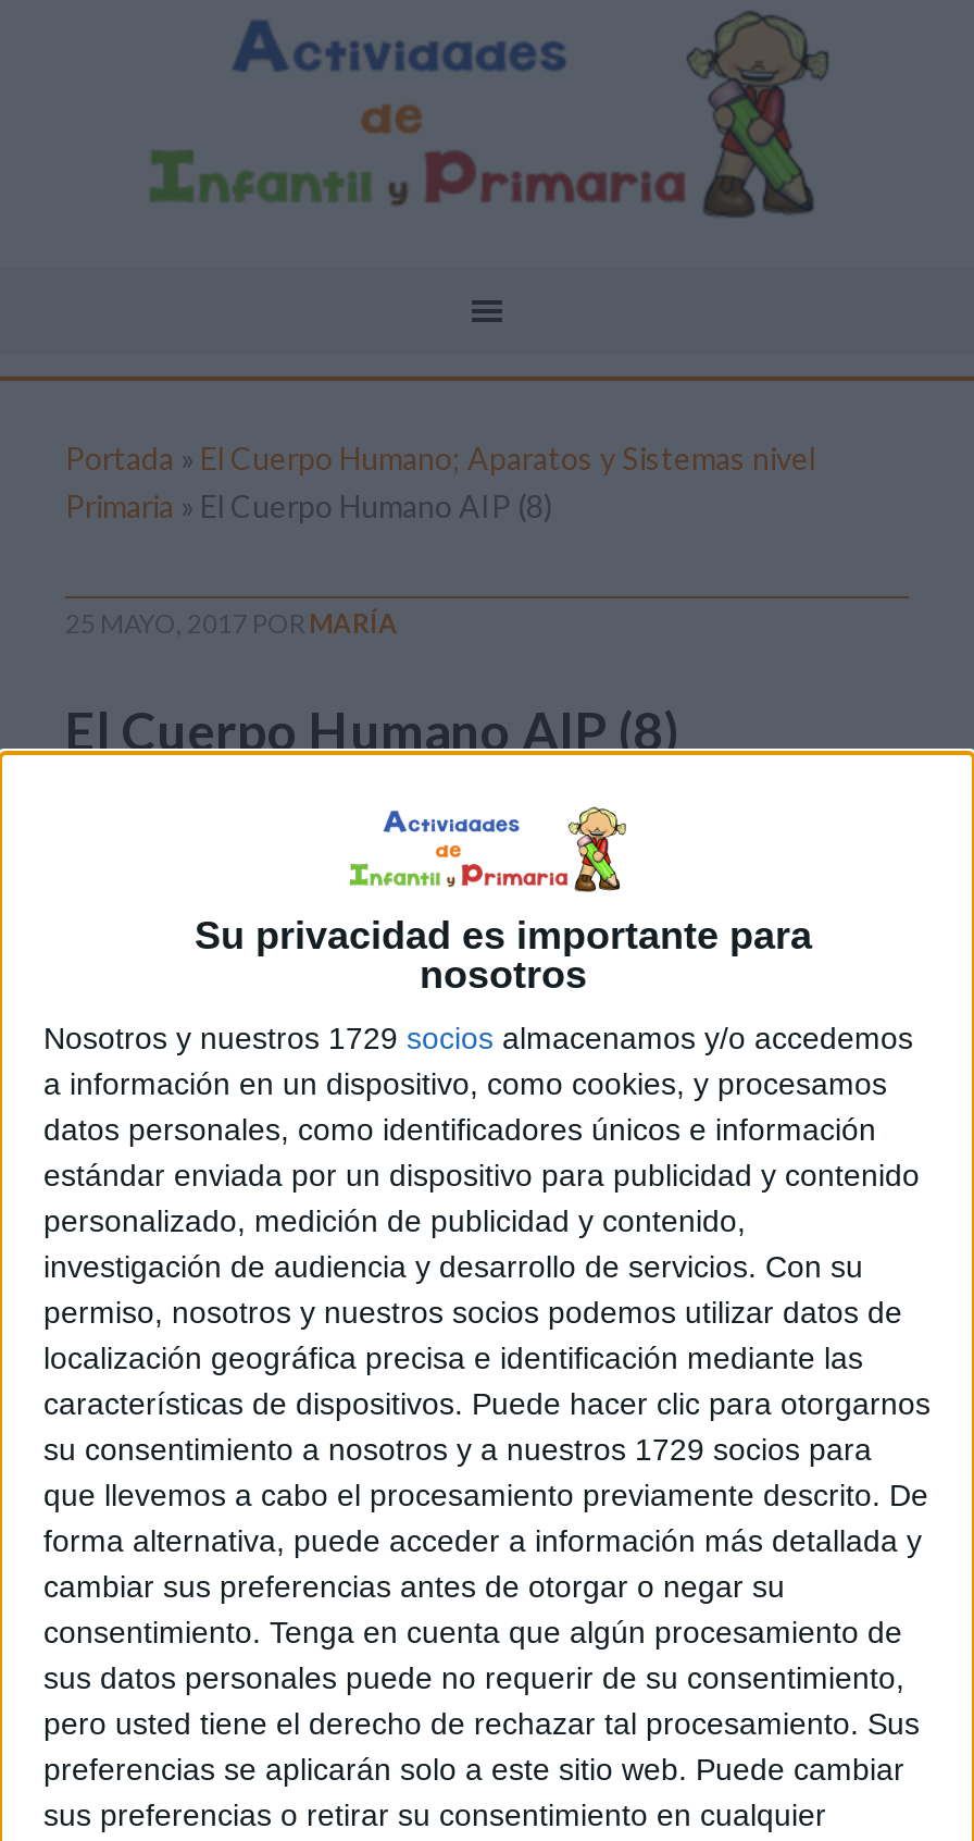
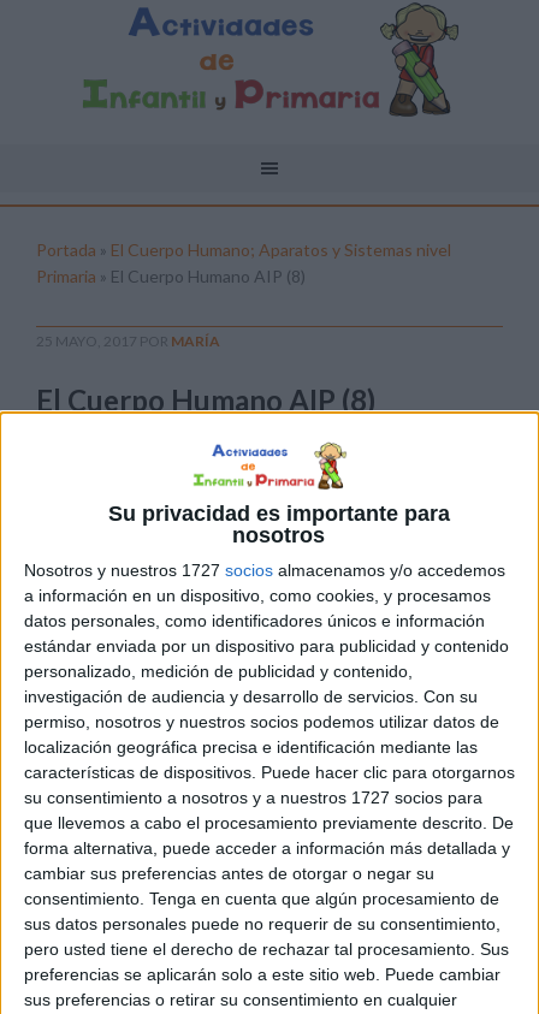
- Nosotros y nuestros 1729 socios almacenamos y/o accedemos
+ Nosotros y nuestros 1727 socios almacenamos y/o accedemos

- su consentimiento a nosotros y a nuestros 1729 socios para
+ su consentimiento a nosotros y a nuestros 1727 socios para
